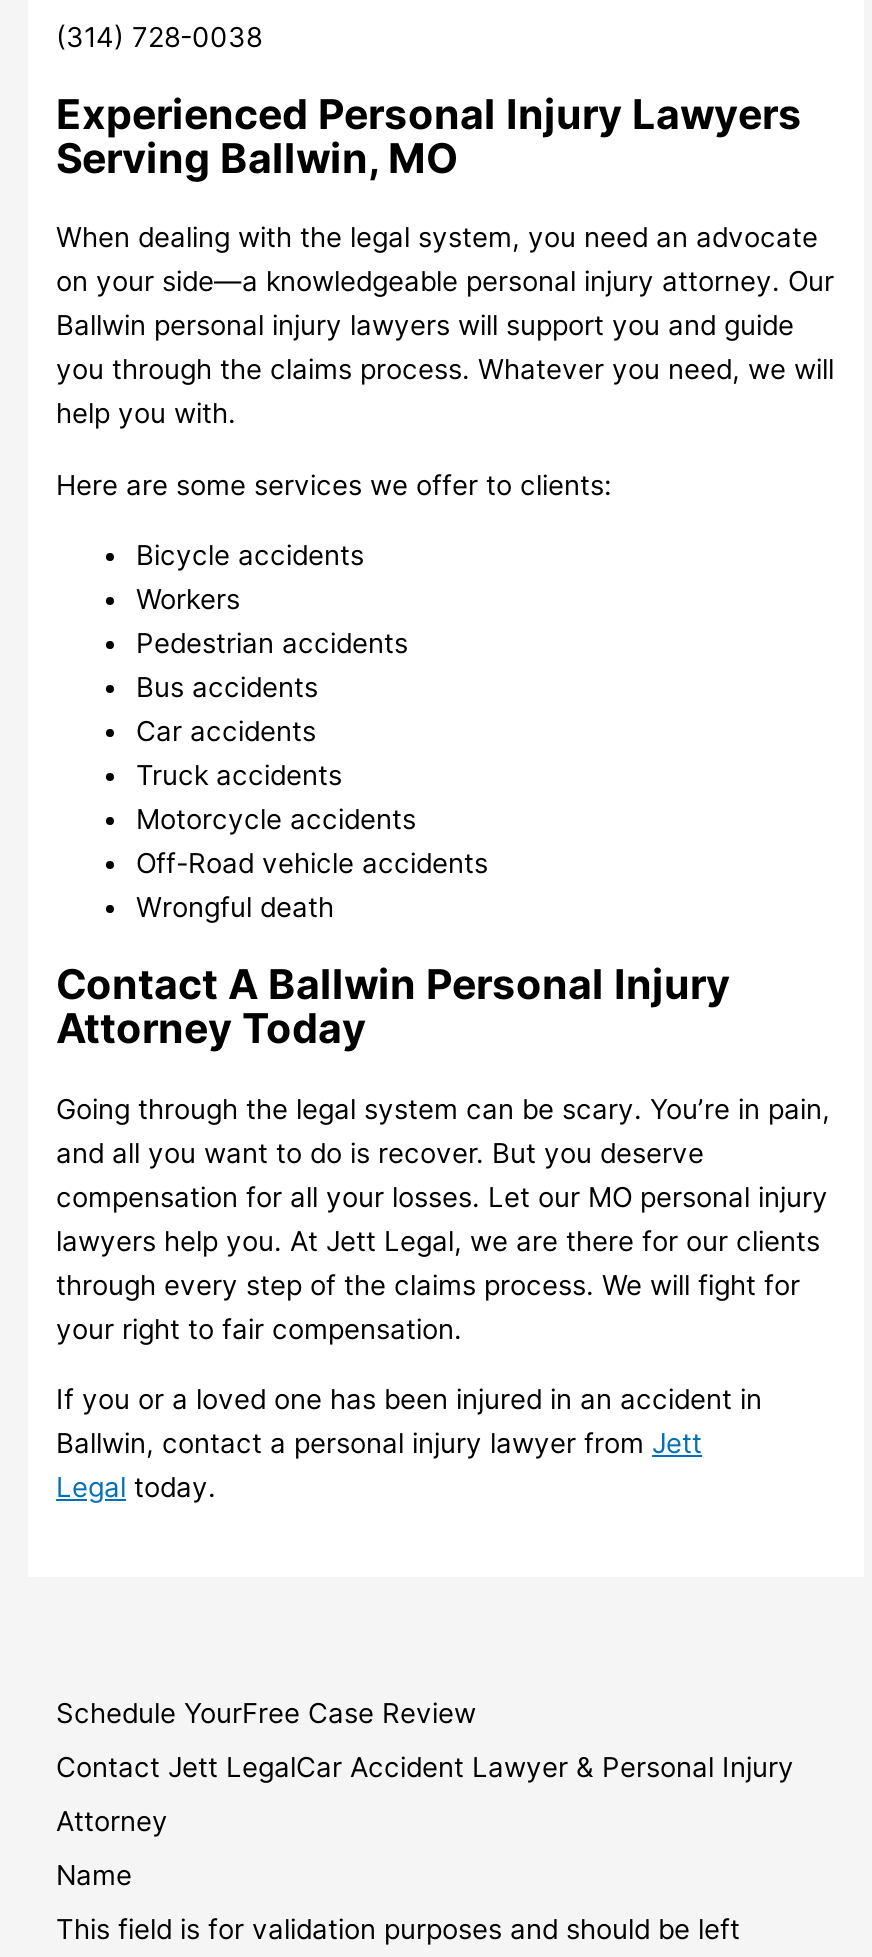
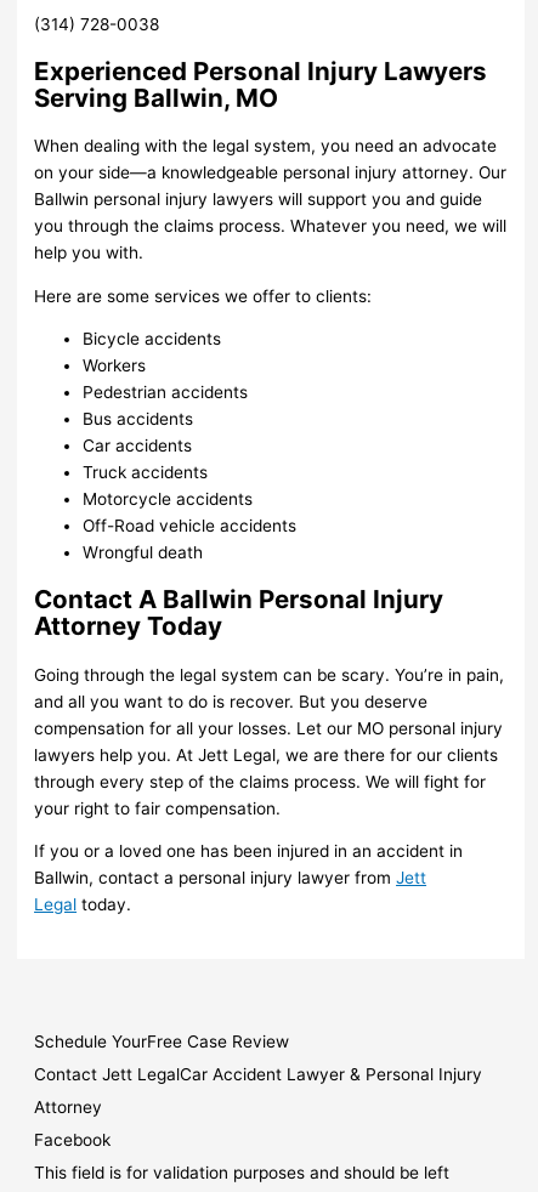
- Name
+ Facebook
